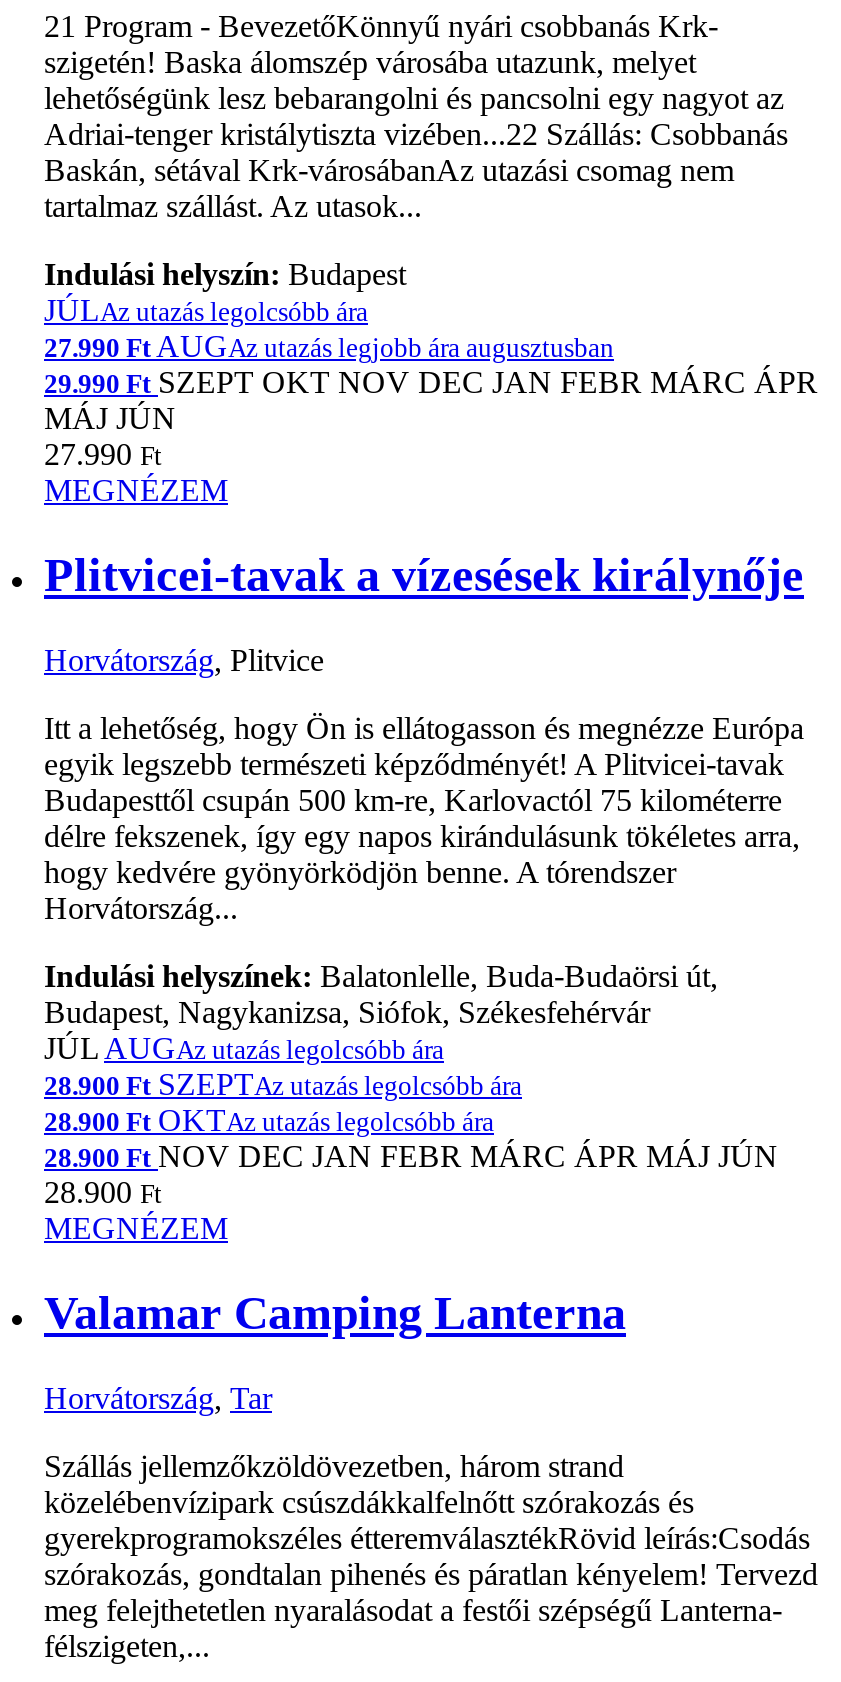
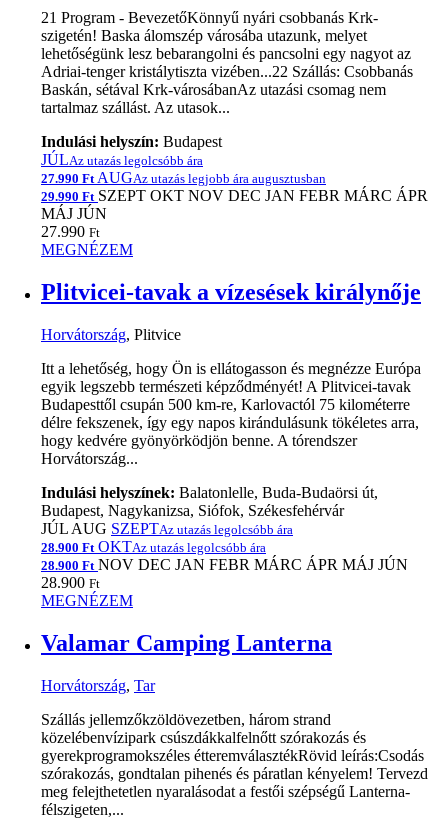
- JÚL AUGAz utazás legolcsóbb ára
- 28.900 Ft SZEPTAz utazás legolcsóbb ára
+ JÚL AUG SZEPTAz utazás legolcsóbb ára
